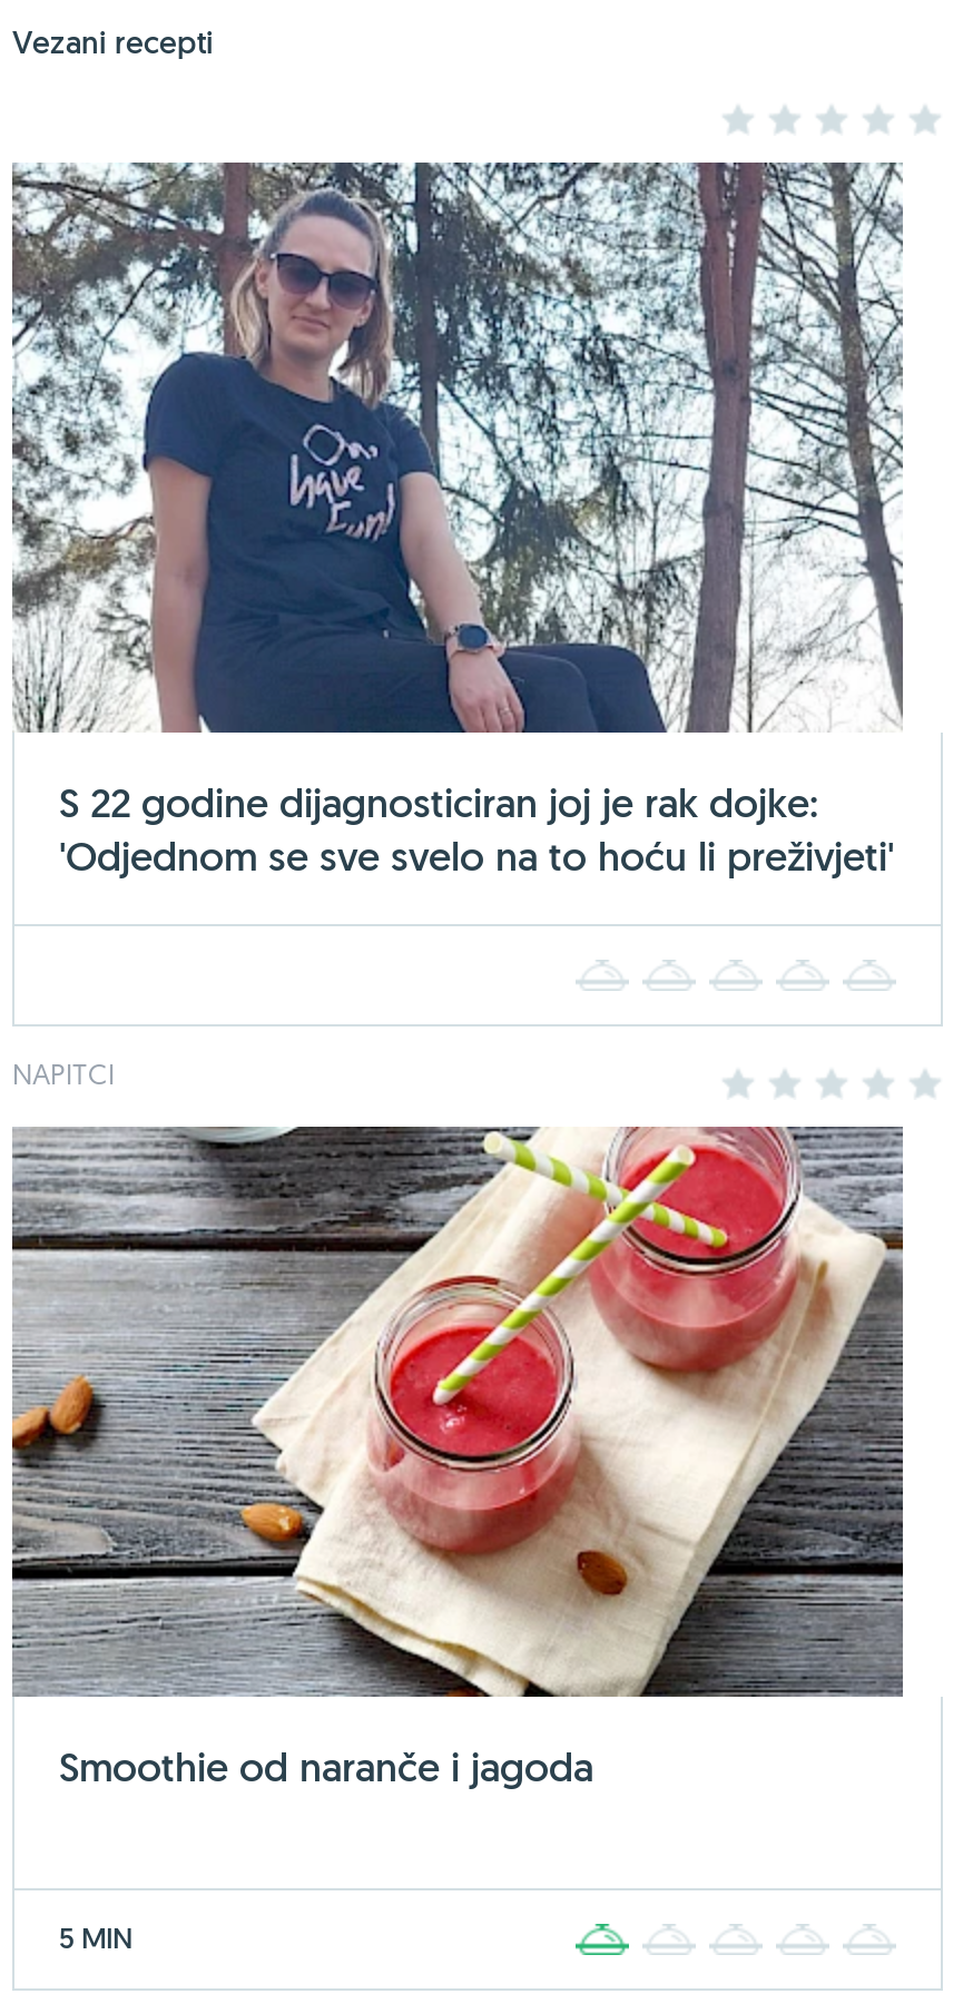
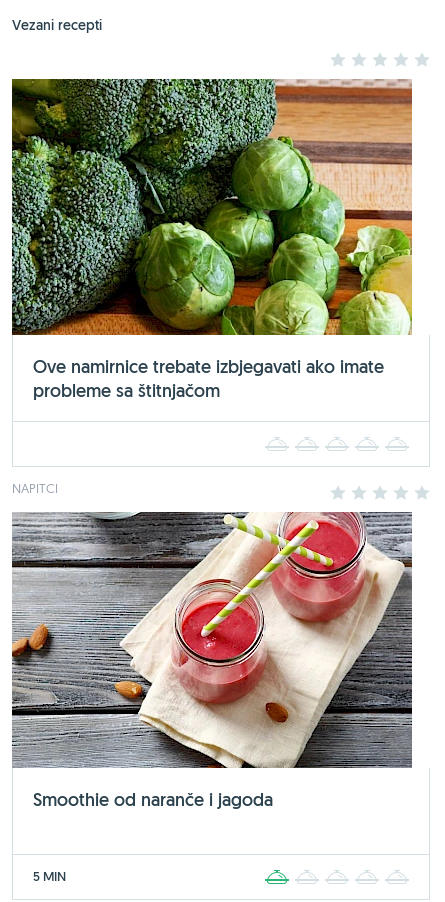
- [image]
- S 22 godine dijagnosticiran joj je rak dojke:
- 'Odjednom se sve svelo na to hoću li preživjeti'
+ [image]
+ Ove namirnice trebate izbjegavati ako imate
+ probleme sa štitnjačom
